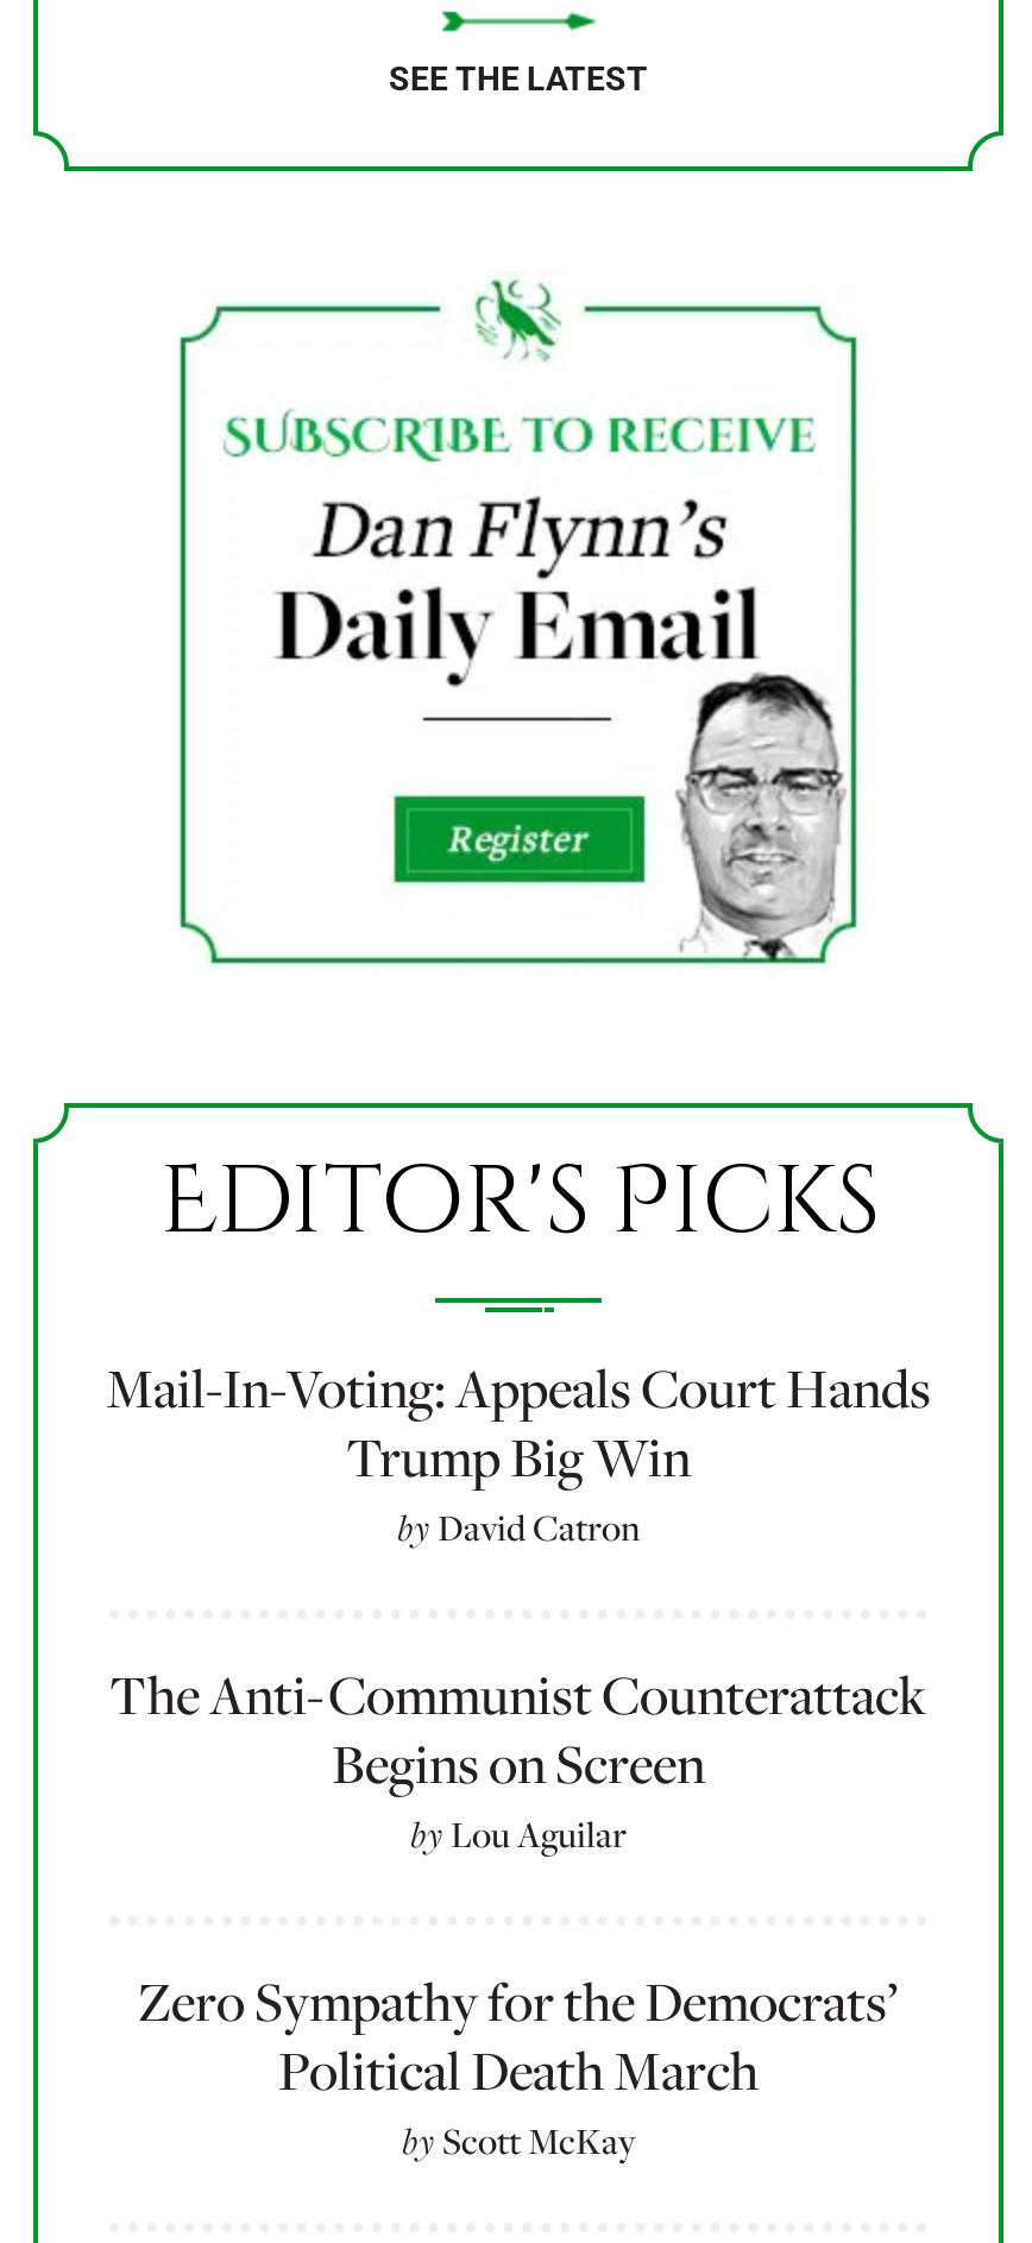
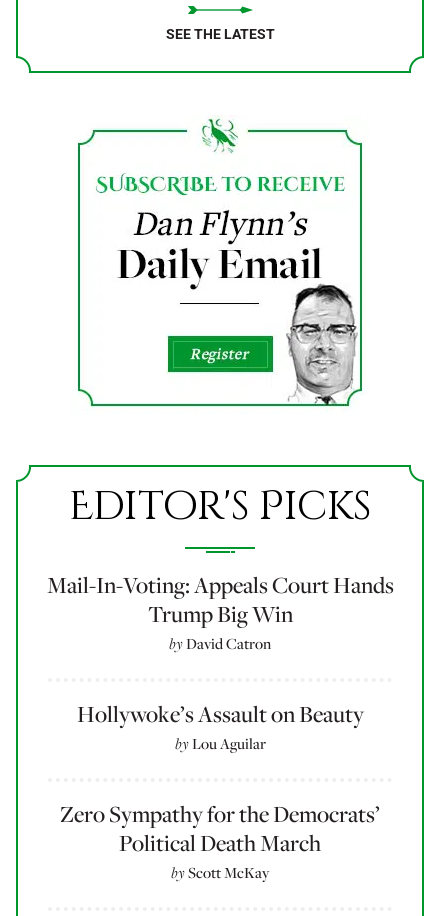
- The Anti-Communist Counterattack
- Begins on Screen
+ Hollywoke’s Assault on Beauty
